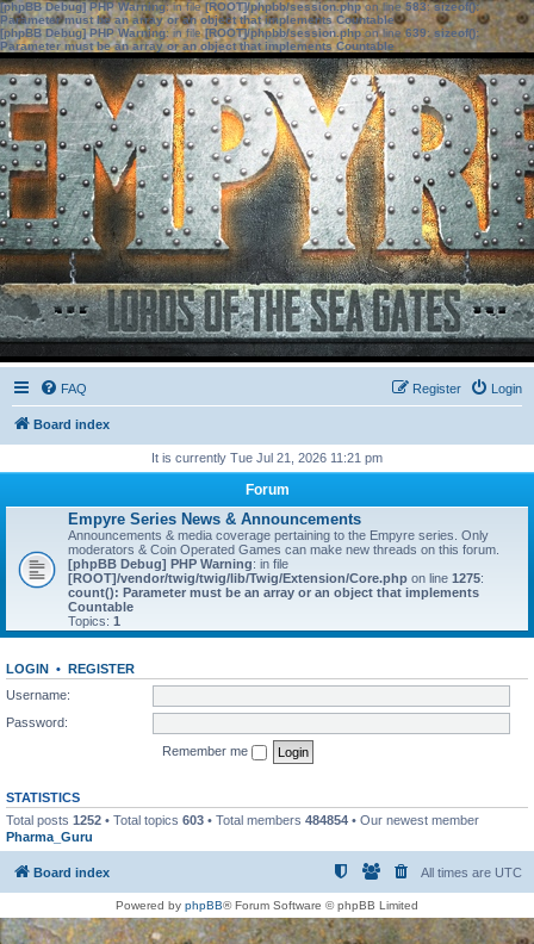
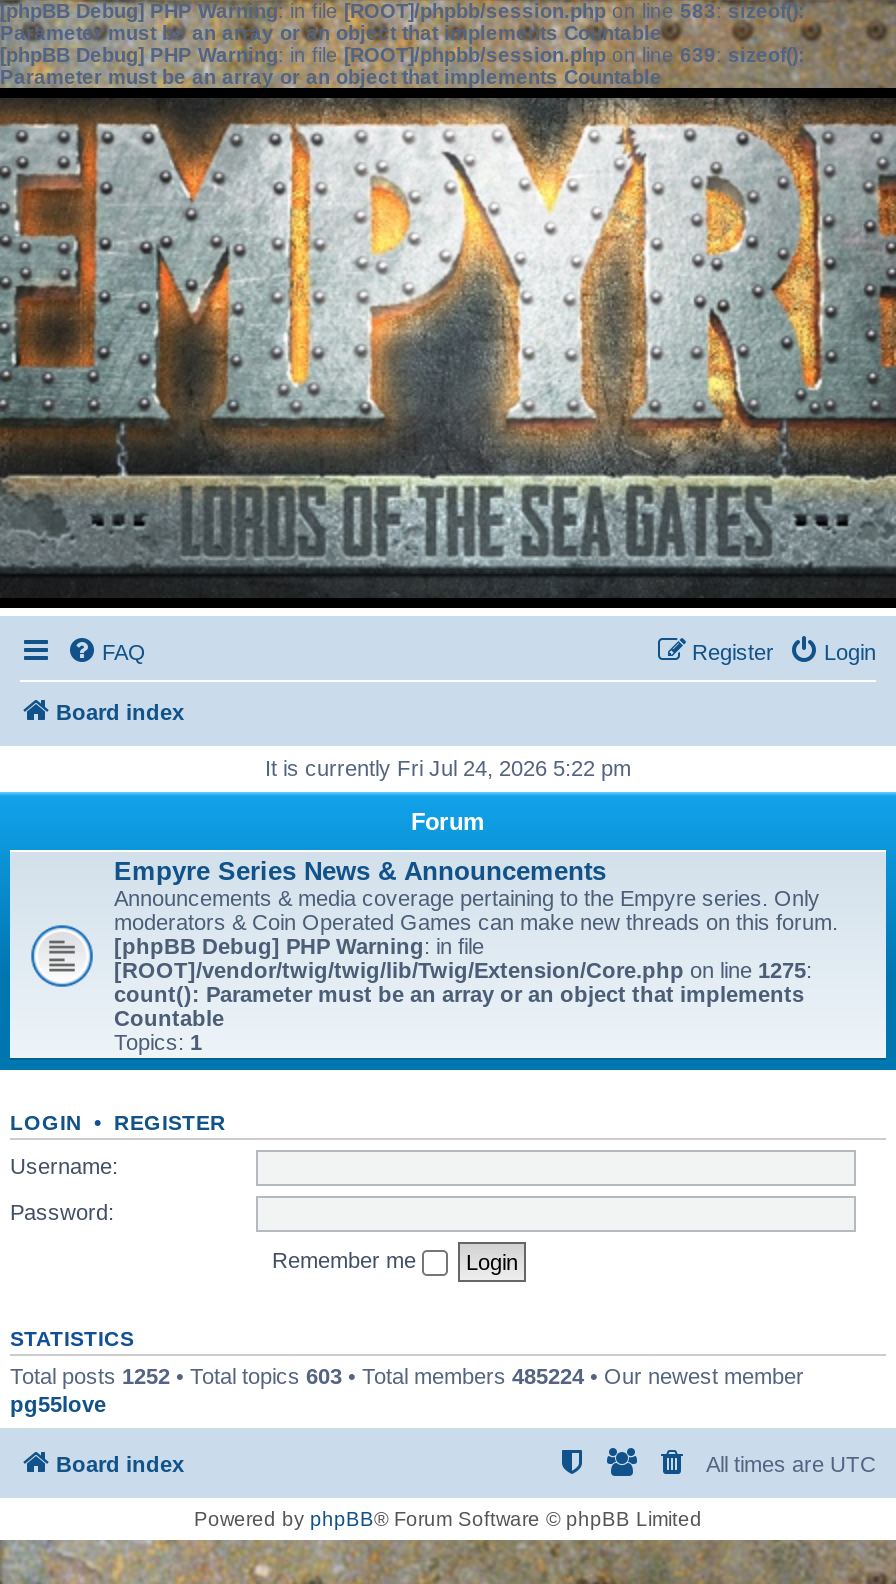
- It is currently Tue Jul 21, 2026 11:21 pm
+ It is currently Fri Jul 24, 2026 5:22 pm

- Total posts 1252 • Total topics 603 • Total members 484854 • Our newest member
- Pharma_Guru
+ Total posts 1252 • Total topics 603 • Total members 485224 • Our newest member
+ pg55love
